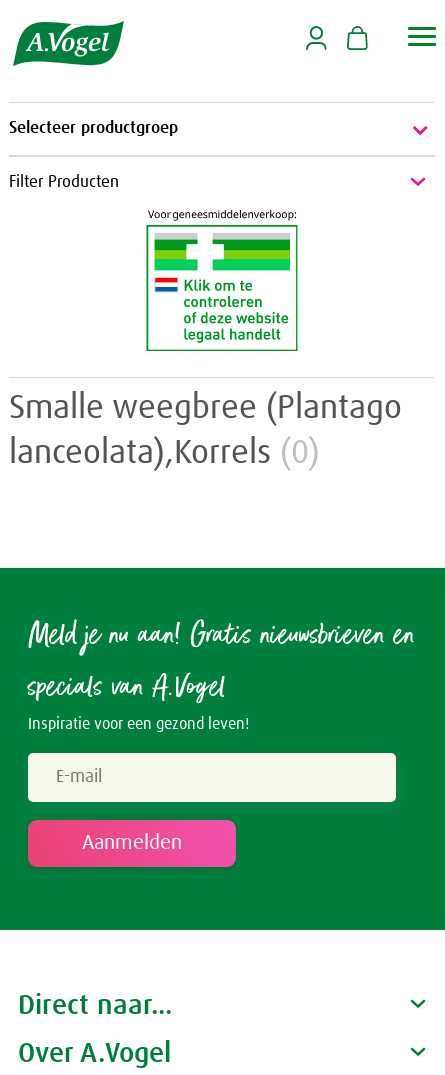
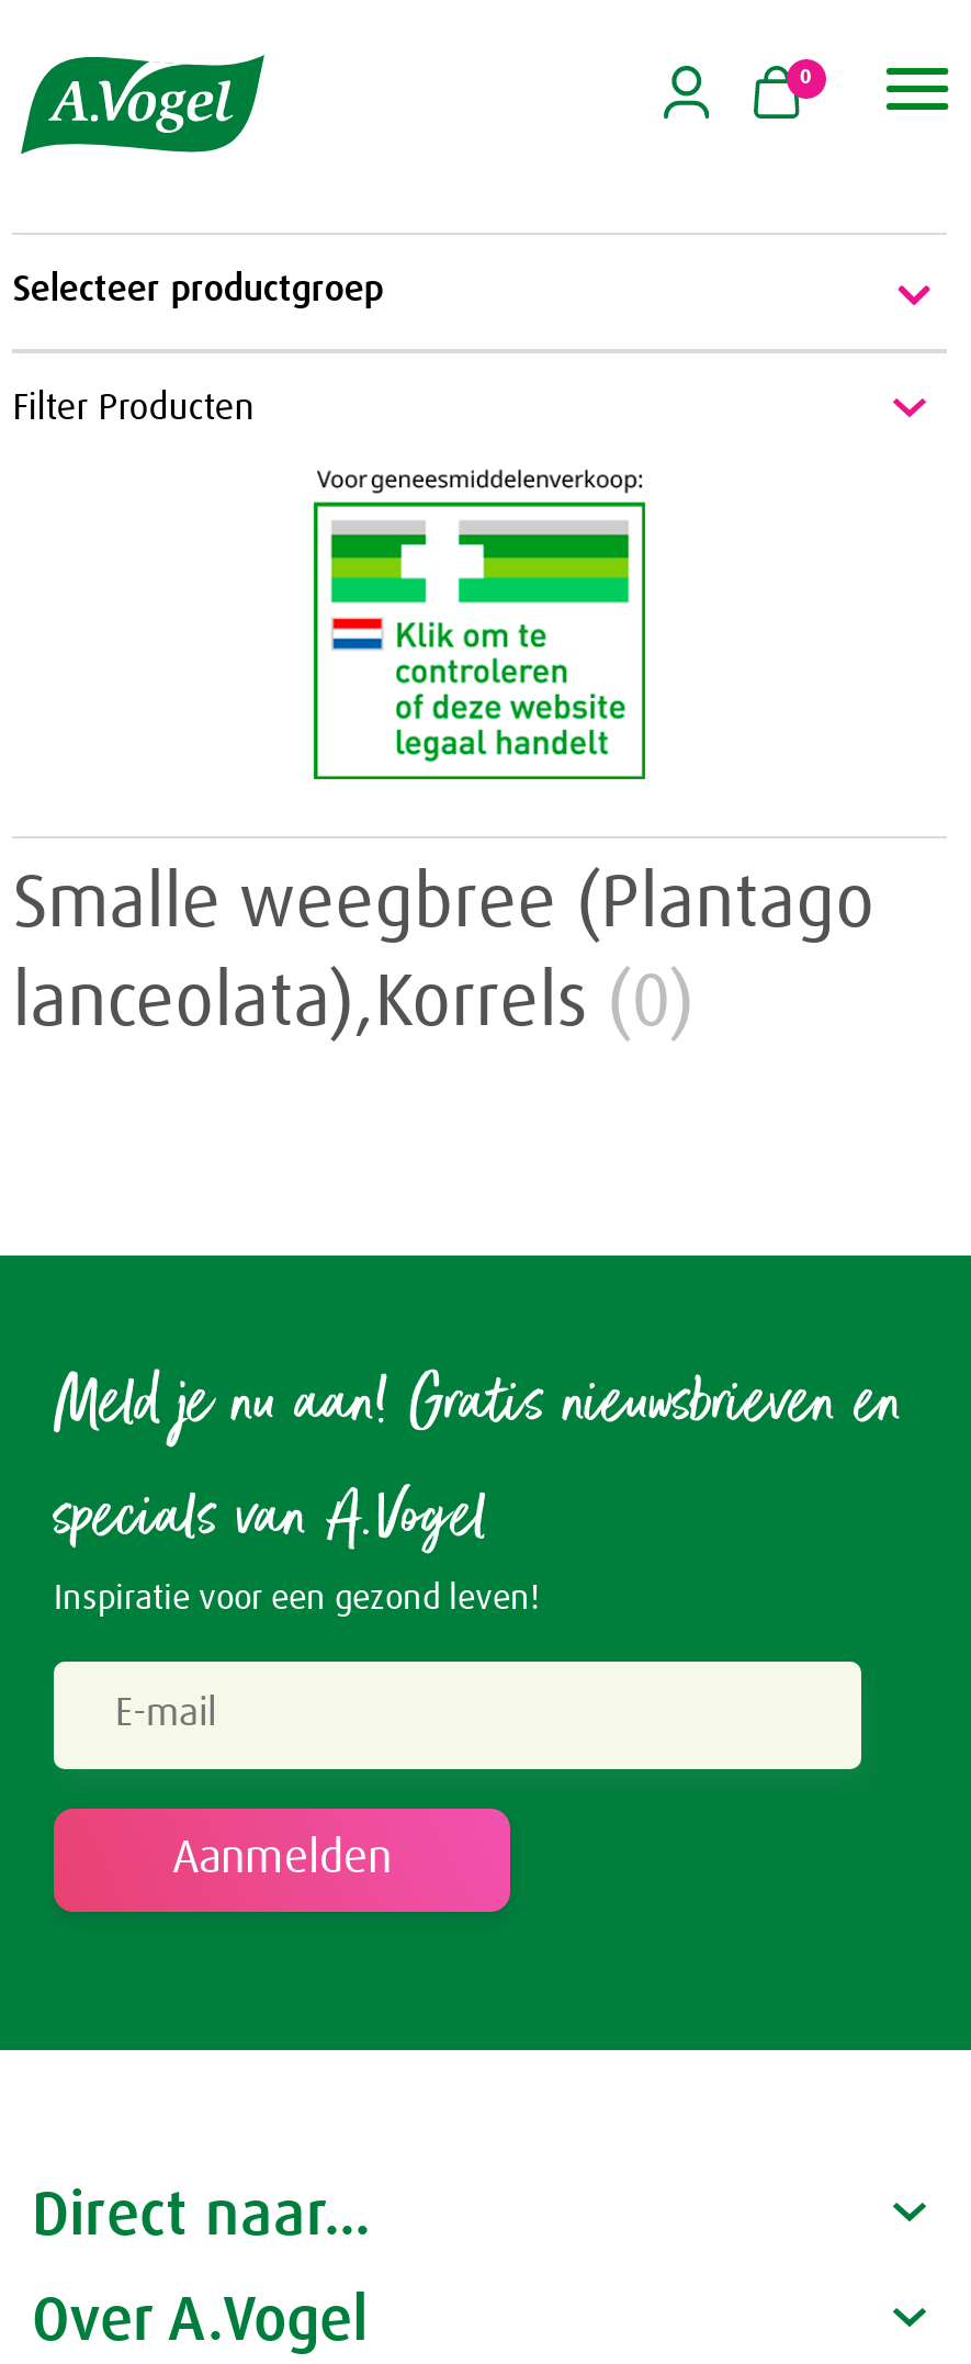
+ 0
